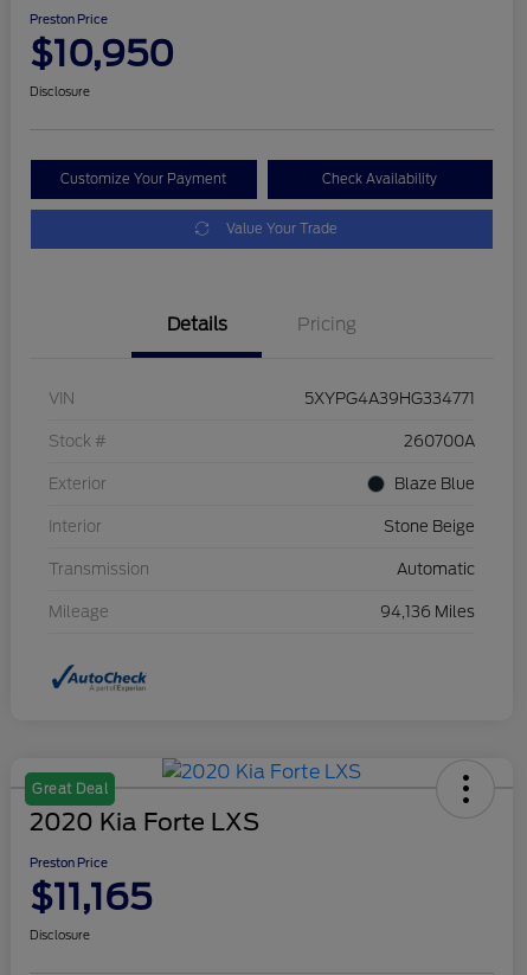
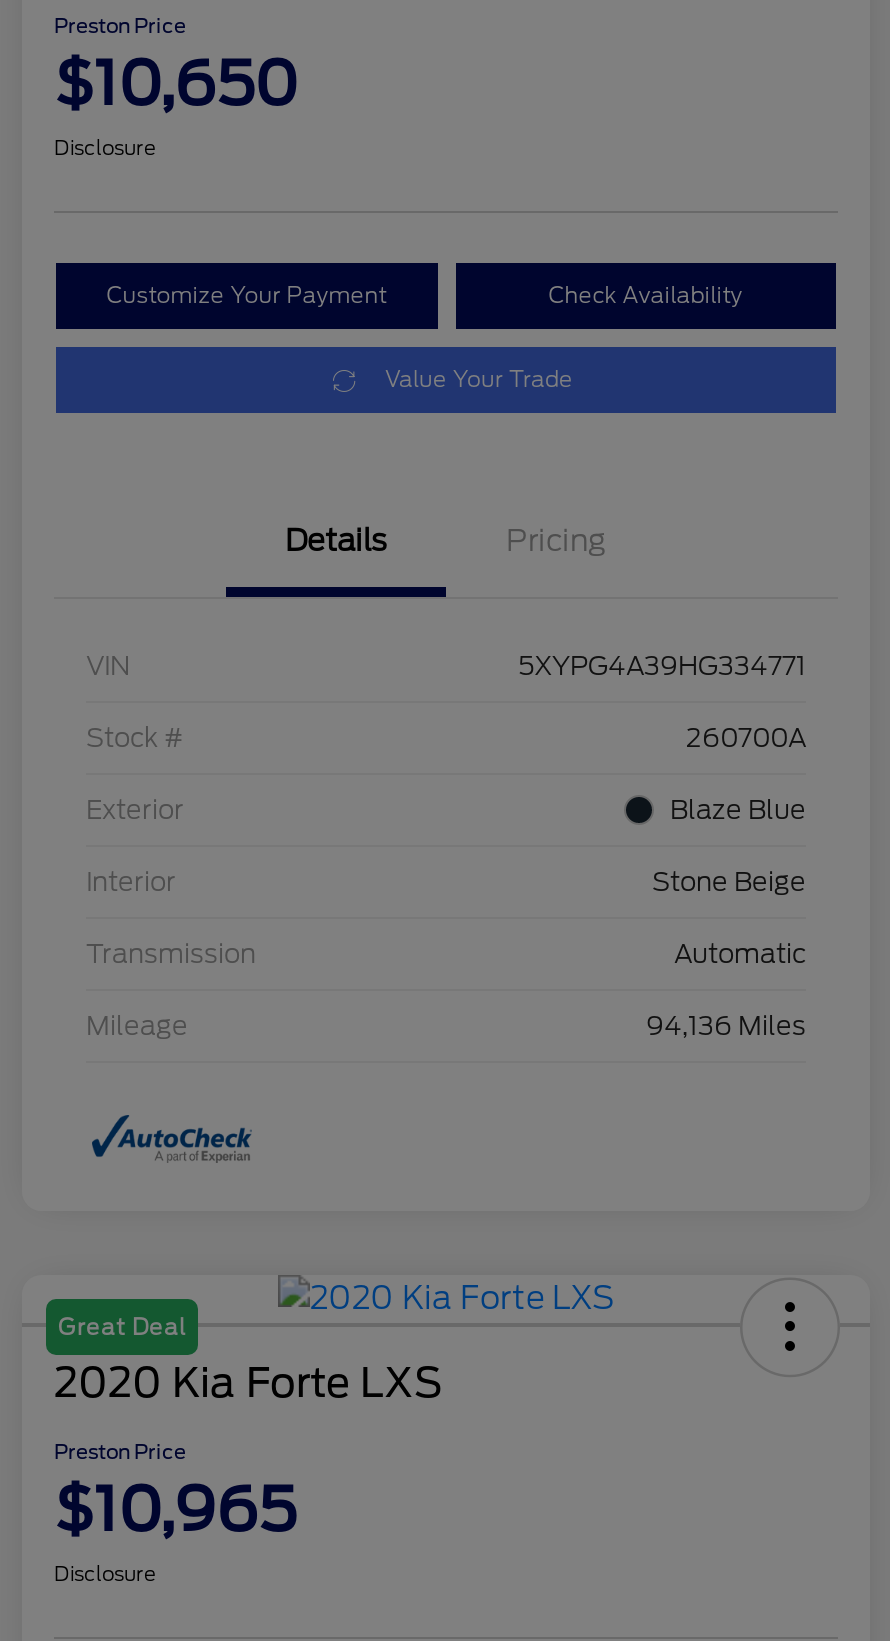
- $10,950
+ $10,650

- $11,165
+ $10,965
